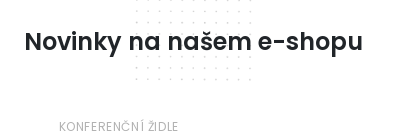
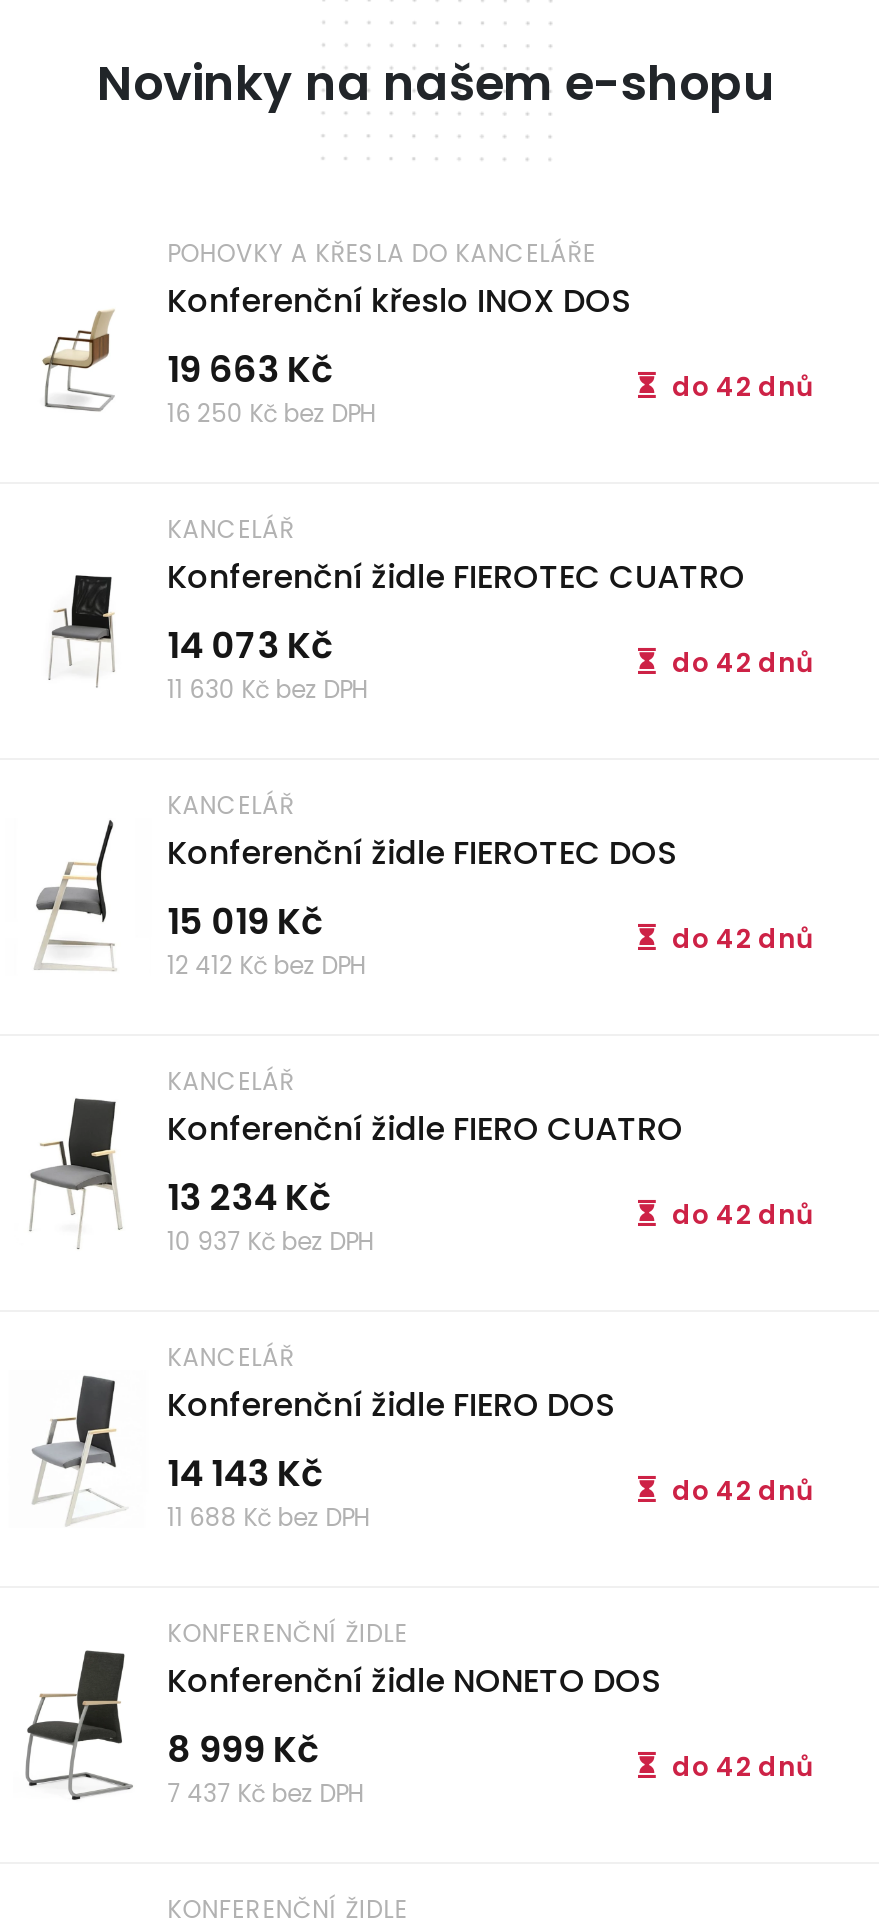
+ [image]
+ KONFERENČNÍ ŽIDLE
+ Konferenční židle NONETO DOS
+ 8 999 Kč
+ 7 437 Kč bez DPH

+ [image]
+ KANCELÁŘ
+ Konferenční židle FIERO CUATRO
+ 13 234 Kč
+ 10 937 Kč bez DPH

+ [image]
+ KANCELÁŘ
+ Konferenční židle FIERO DOS
+ 14 143 Kč
+ 11 688 Kč bez DPH

+ [image]
+ KANCELÁŘ
+ Konferenční židle FIEROTEC DOS
+ 15 019 Kč
+ 12 412 Kč bez DPH

+ [image]
+ POHOVKY A KŘESLA DO KANCELÁŘE
+ Konferenční křeslo INOX DOS
+ 19 663 Kč
+ 16 250 Kč bez DPH

+ [image]
+ KANCELÁŘ
+ Konferenční židle FIEROTEC CUATRO
+ 14 073 Kč
+ 11 630 Kč bez DPH

+ do 42 dnů

+ do 42 dnů

+ do 42 dnů

+ do 42 dnů

+ do 42 dnů

+ do 42 dnů
